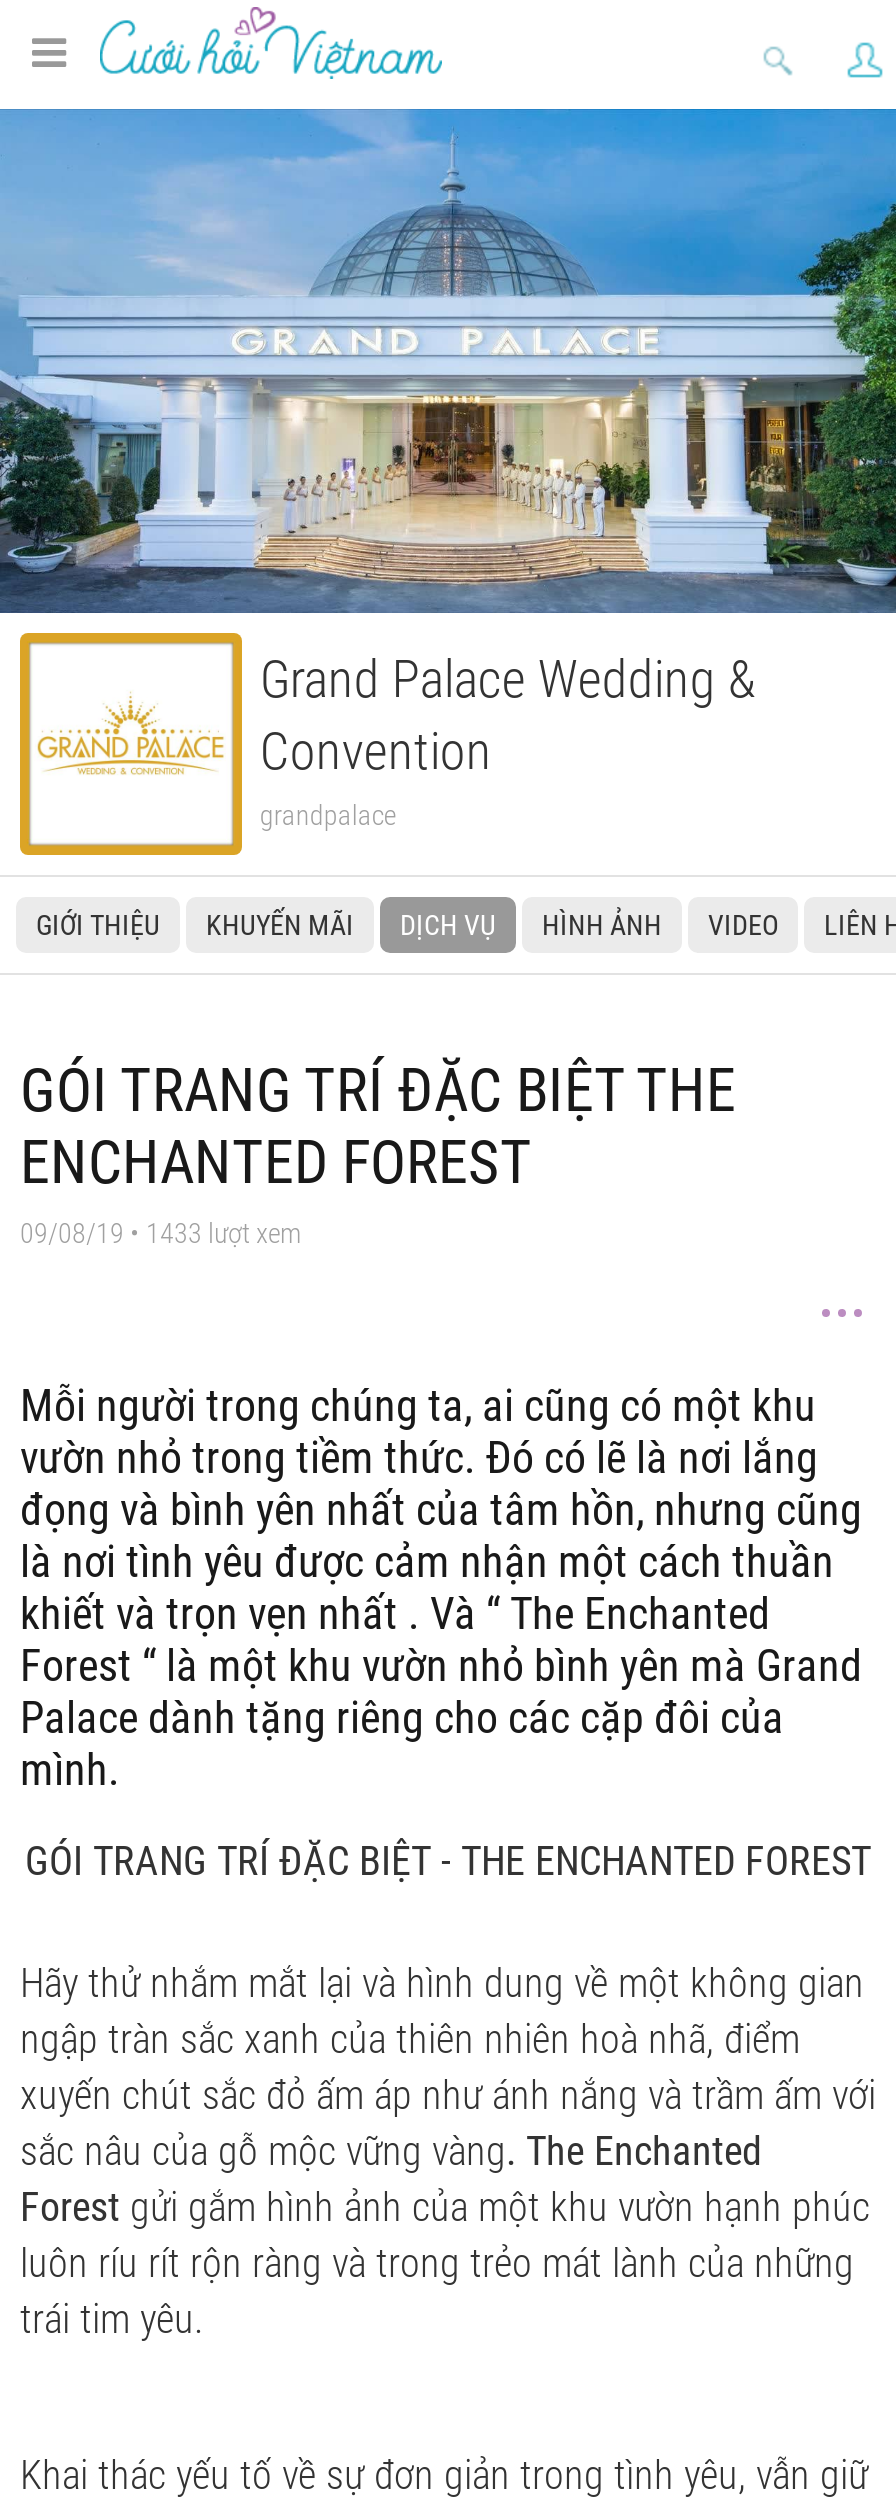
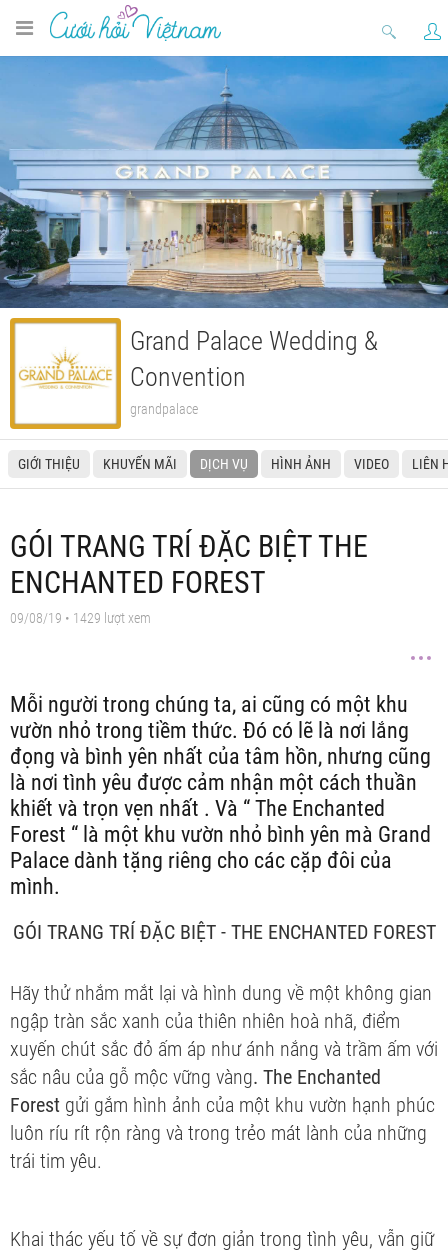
- 09/08/19 • 1433 lượt xem
+ 09/08/19 • 1429 lượt xem
